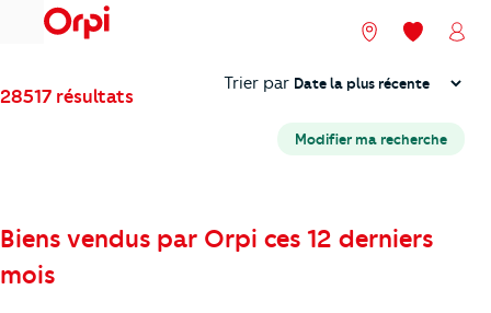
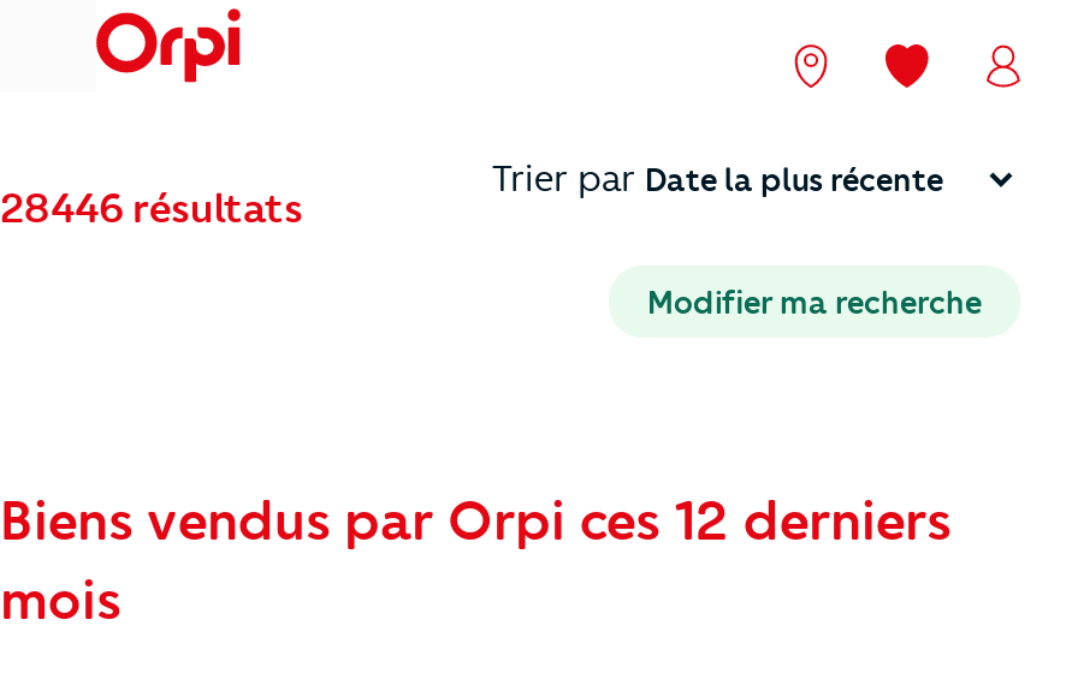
- 28517 résultats
+ 28446 résultats
